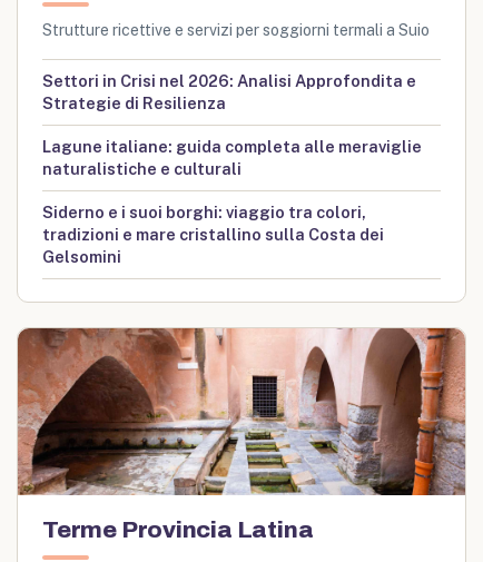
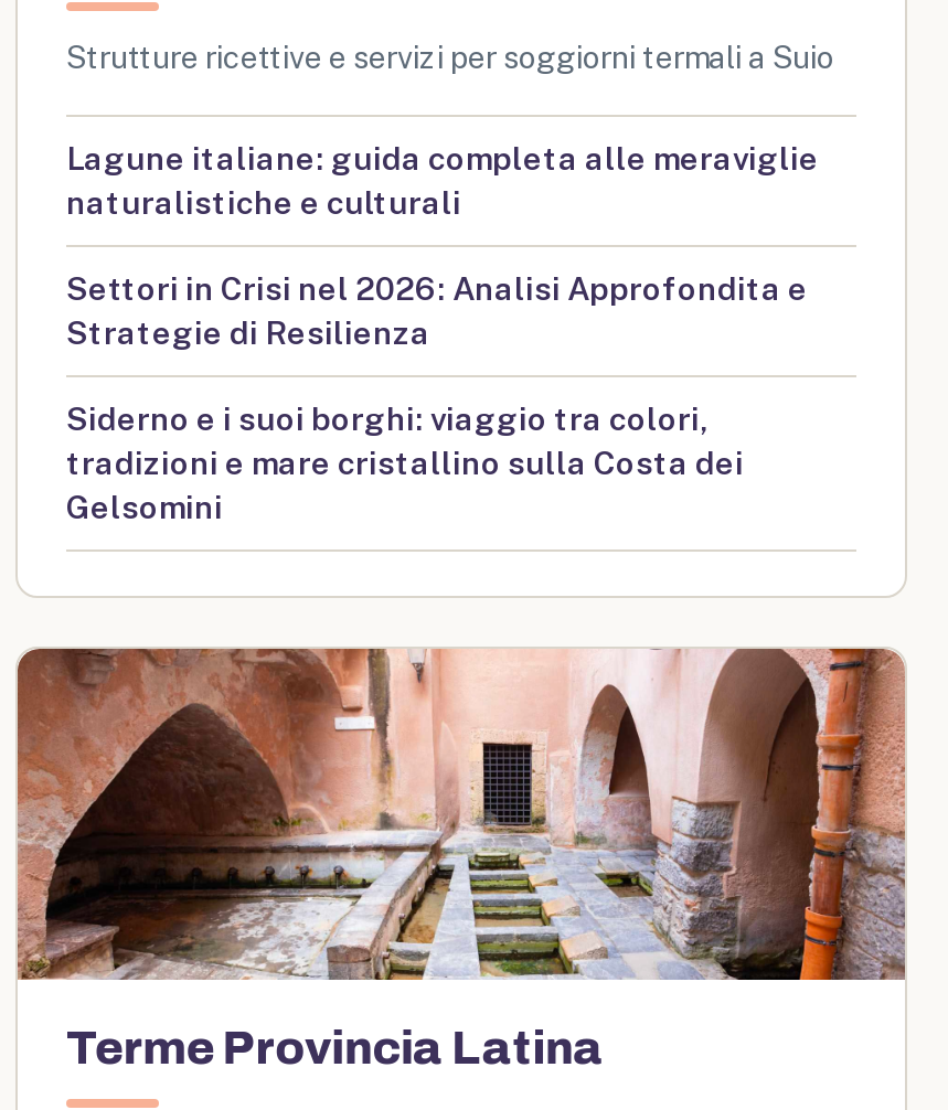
moved down: Settori in Crisi nel 2026: Analisi Approfondita e | Strategie di Resilienza

moved up: Lagune italiane: guida completa alle meraviglie | naturalistiche e culturali
